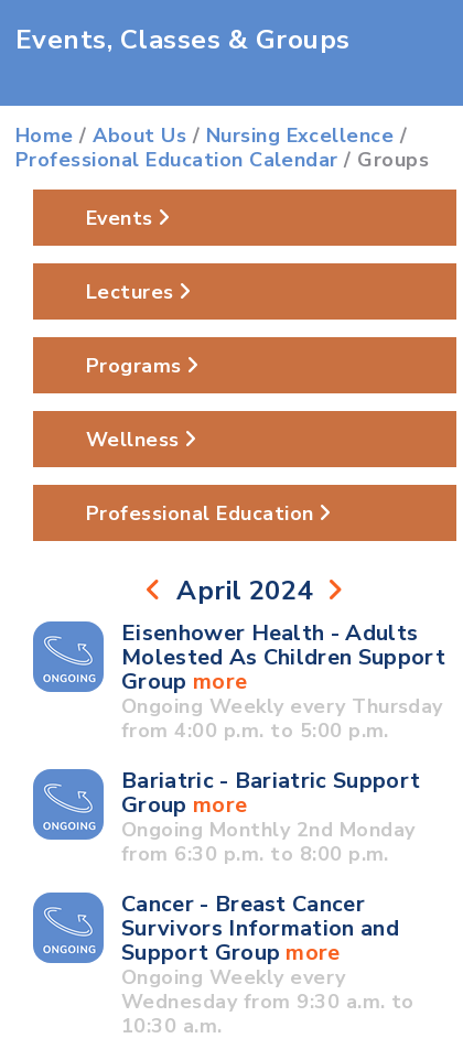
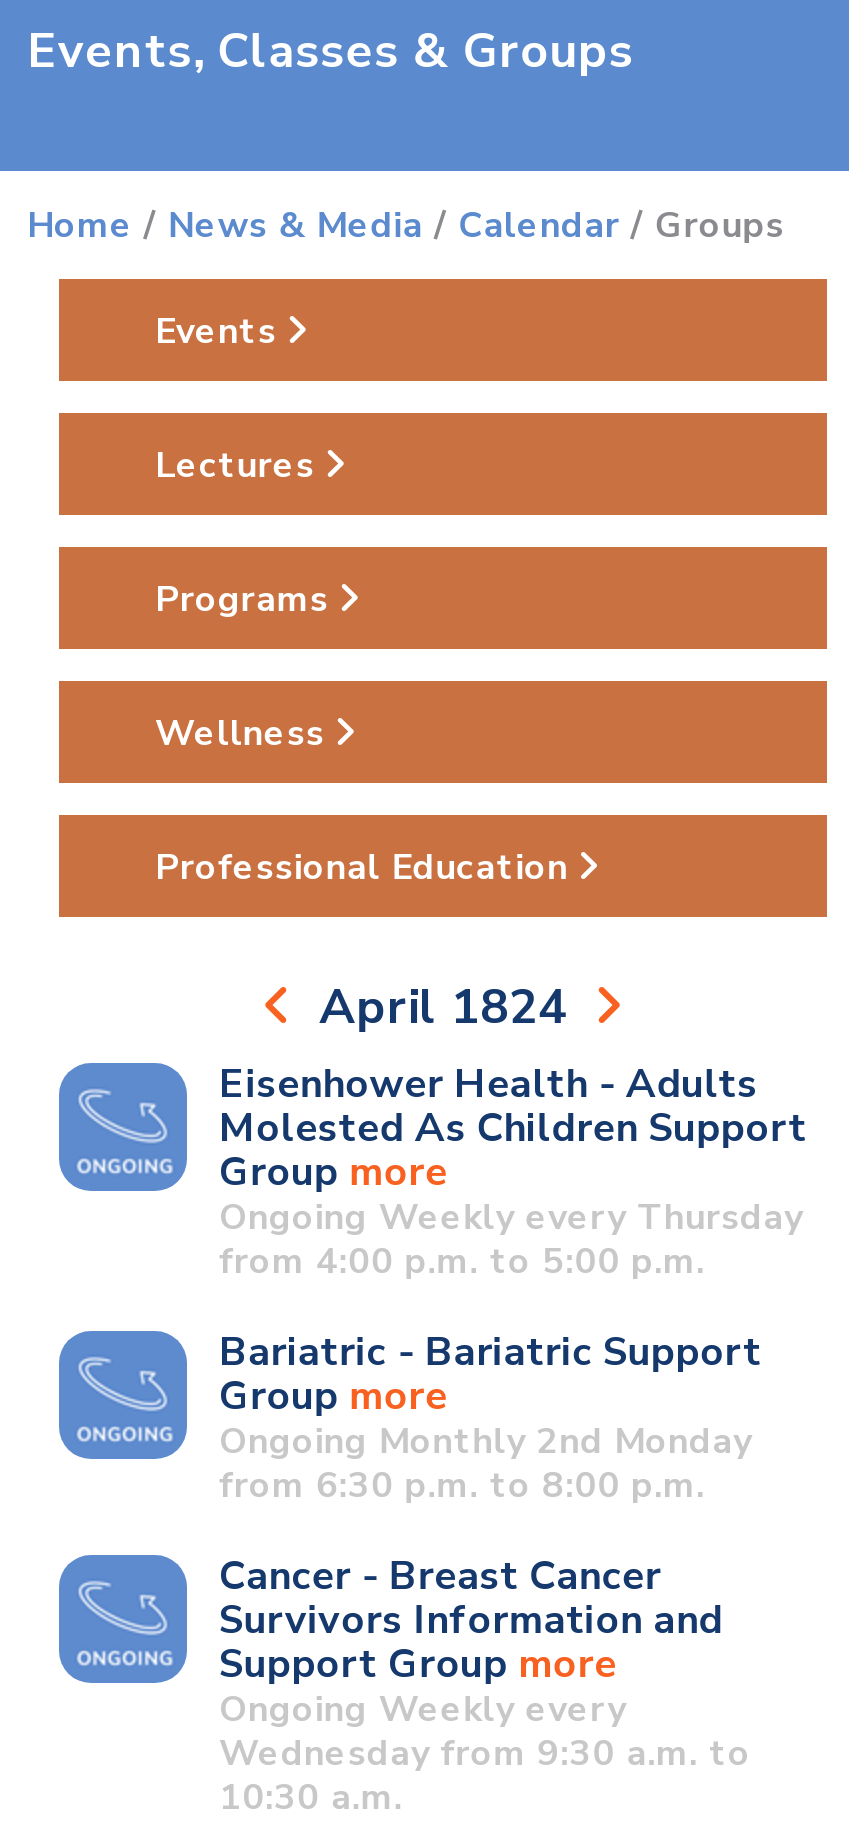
- Home / About Us / Nursing Excellence /
- Professional Education Calendar / Groups
+ Home / News & Media / Calendar / Groups

- April 2024
+ April 1824
